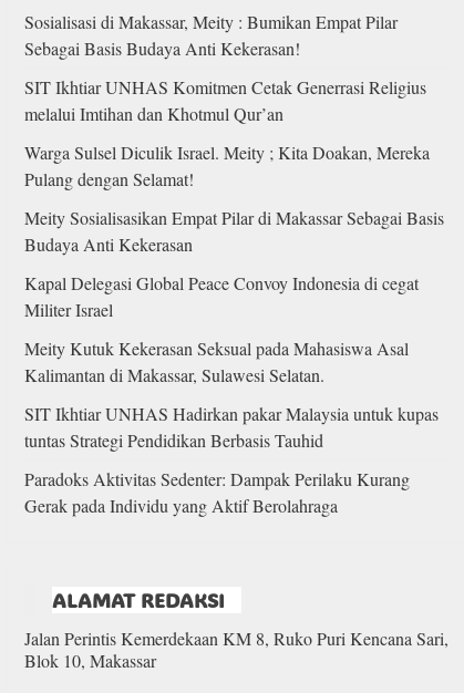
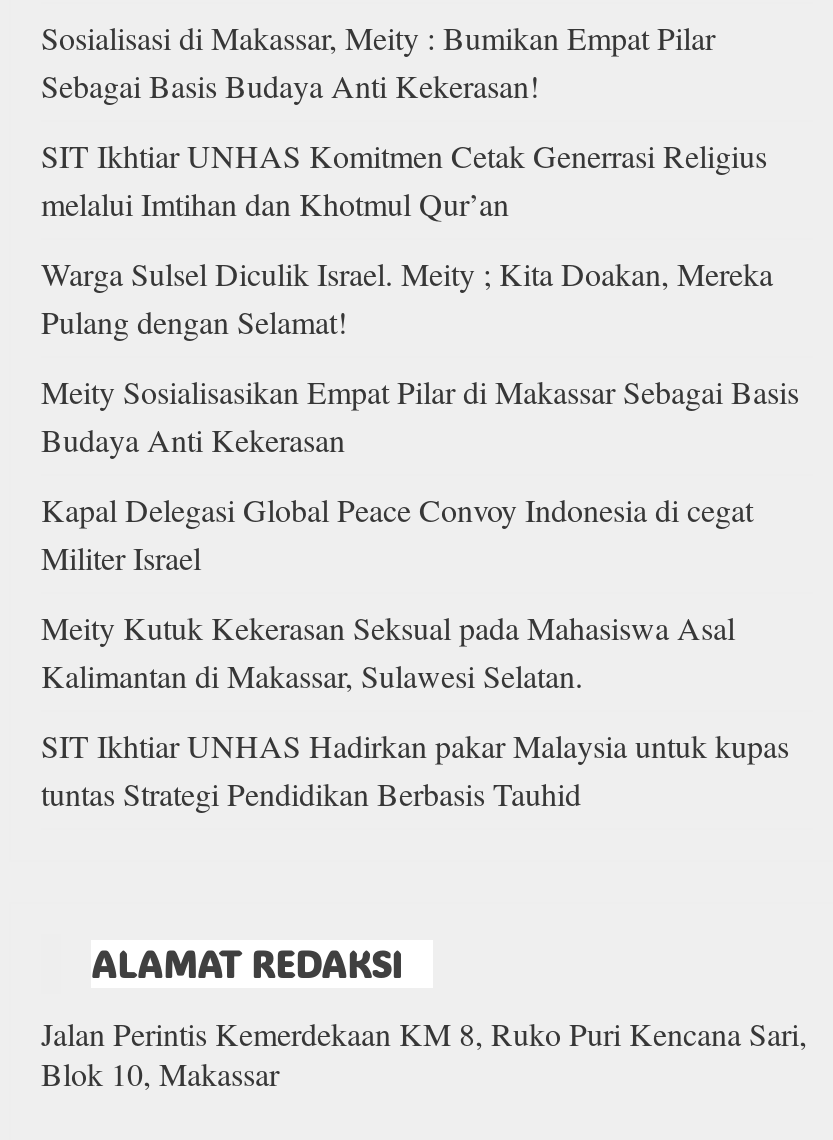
- Paradoks Aktivitas Sedenter: Dampak Perilaku Kurang
- Gerak pada Individu yang Aktif Berolahraga
